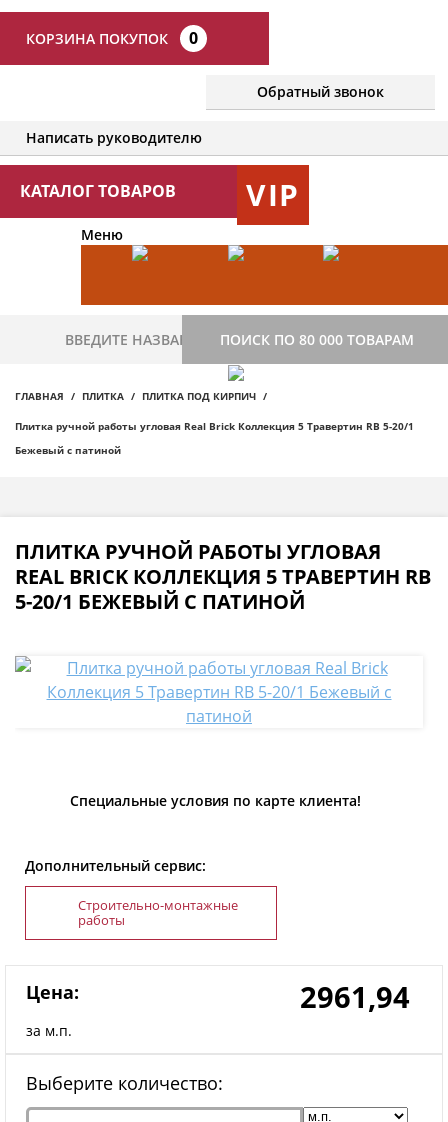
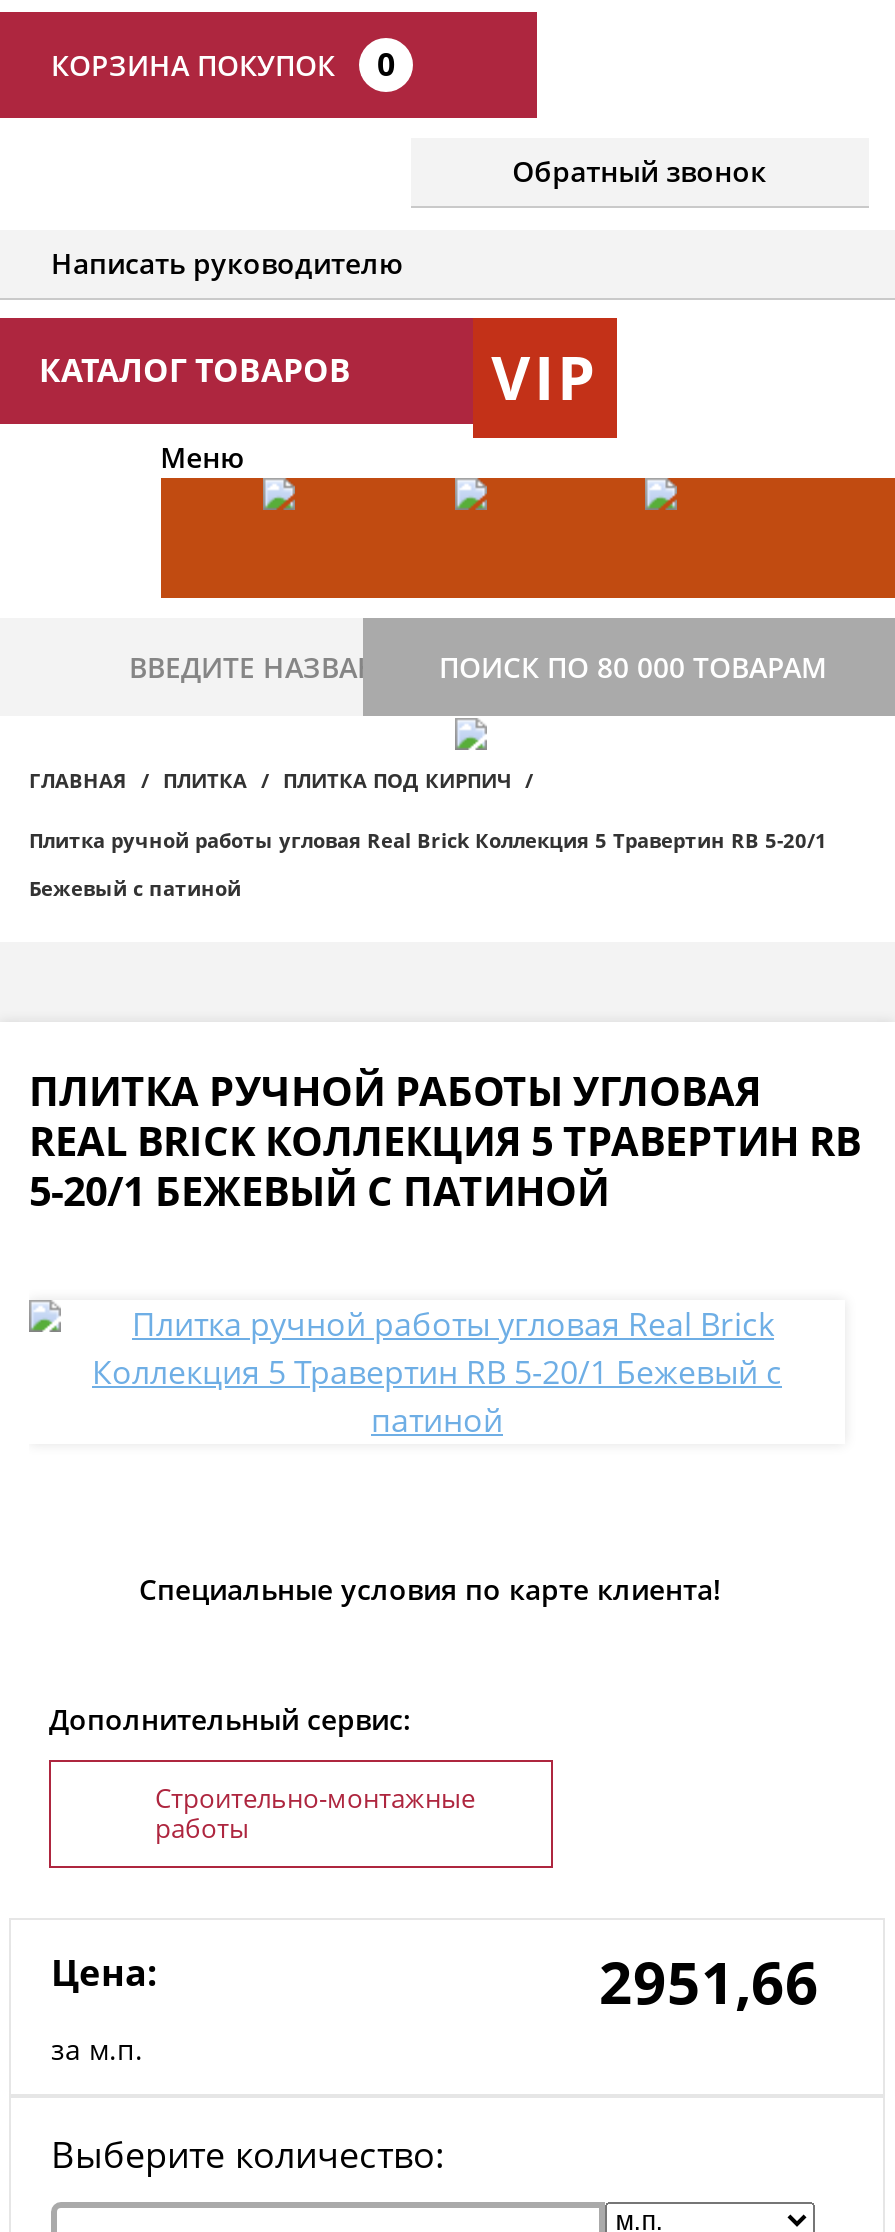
- 2961,94
+ 2951,66
